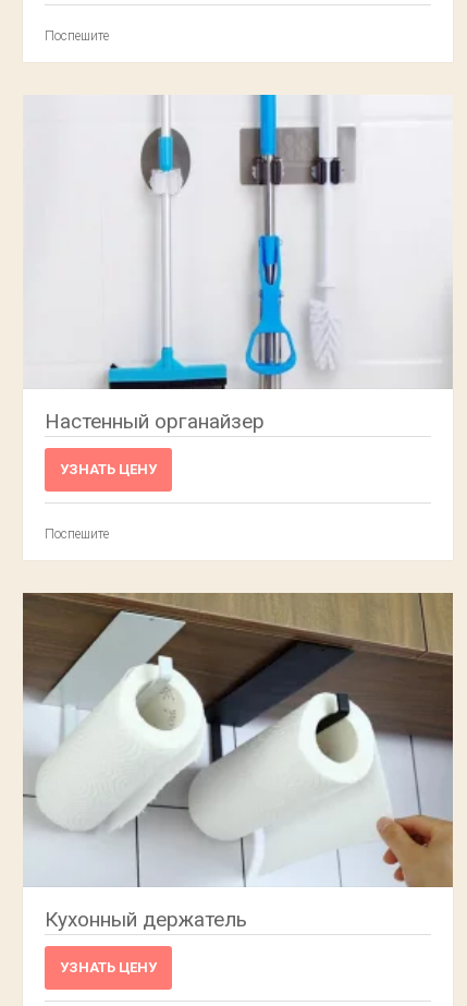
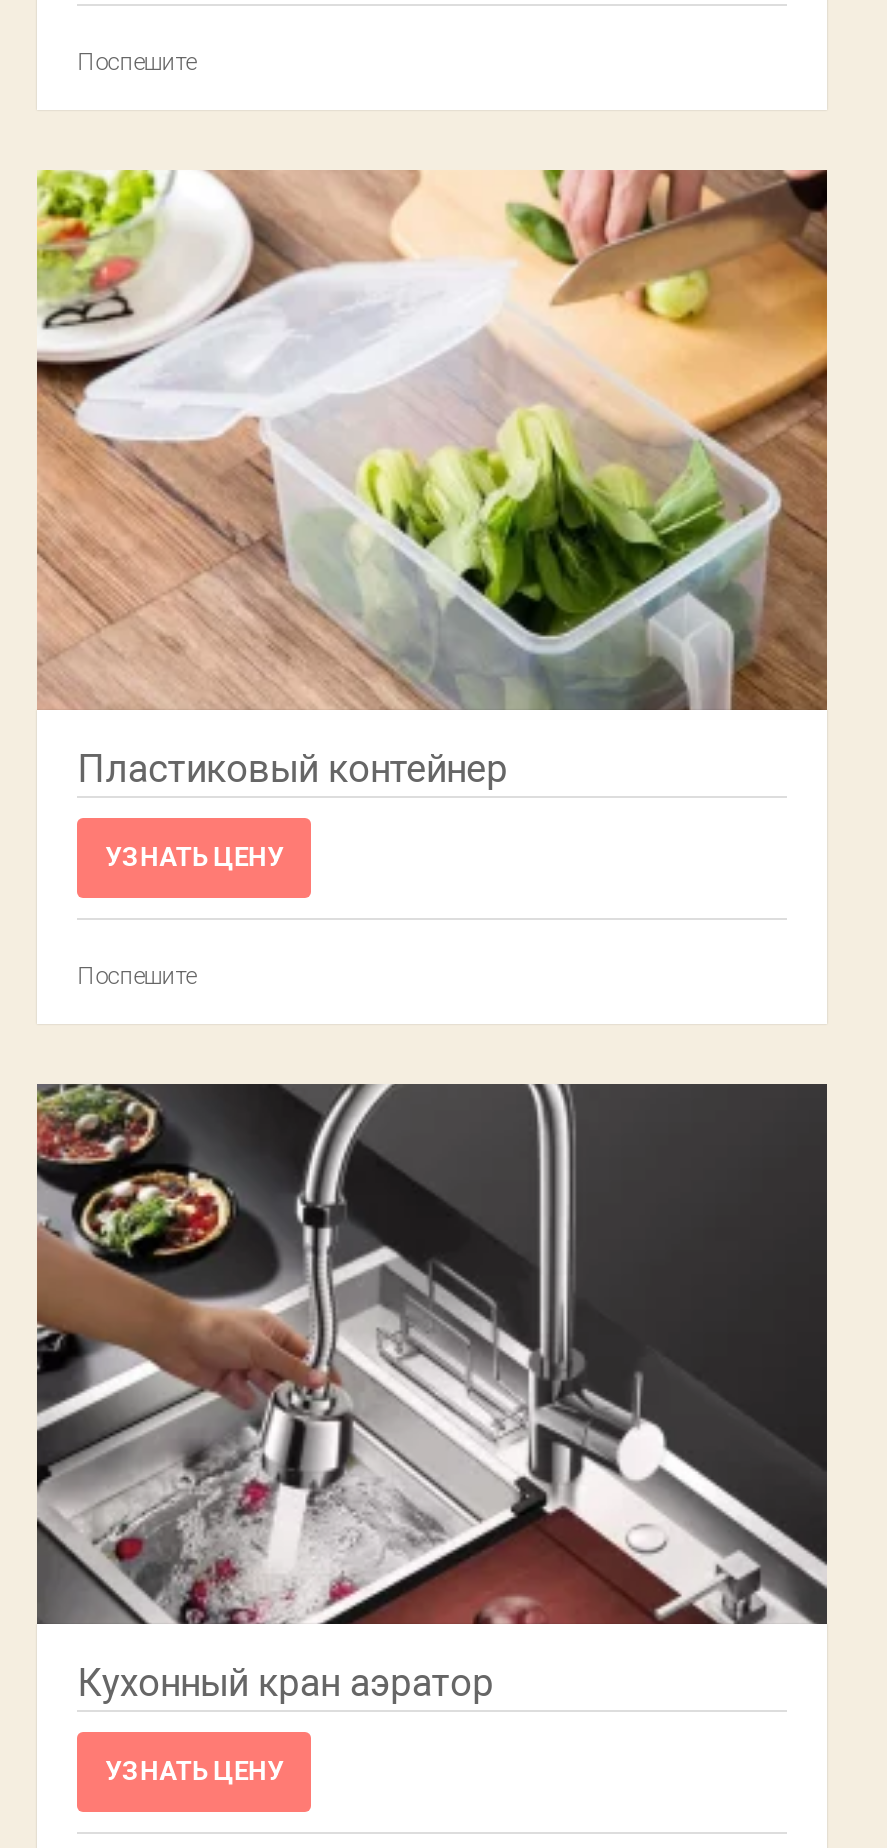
- [image]
- Настенный органайзер
+ [image]
+ Пластиковый контейнер

- [image]
- Кухонный держатель
+ [image]
+ Кухонный кран аэратор
